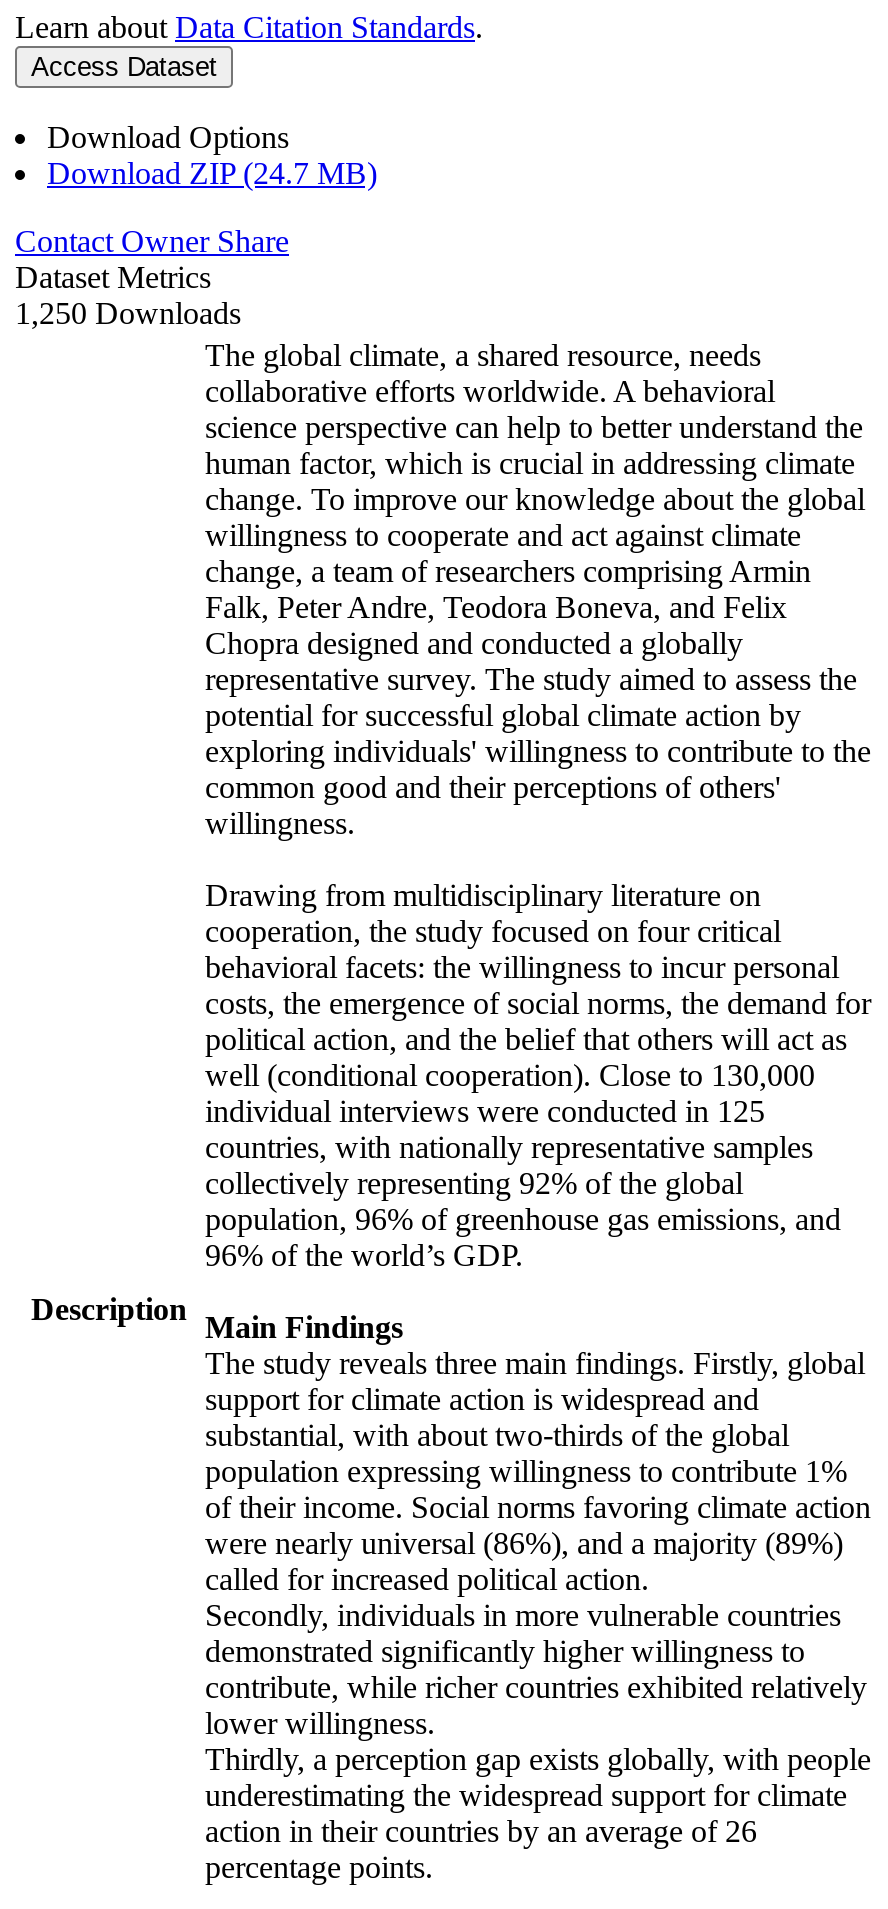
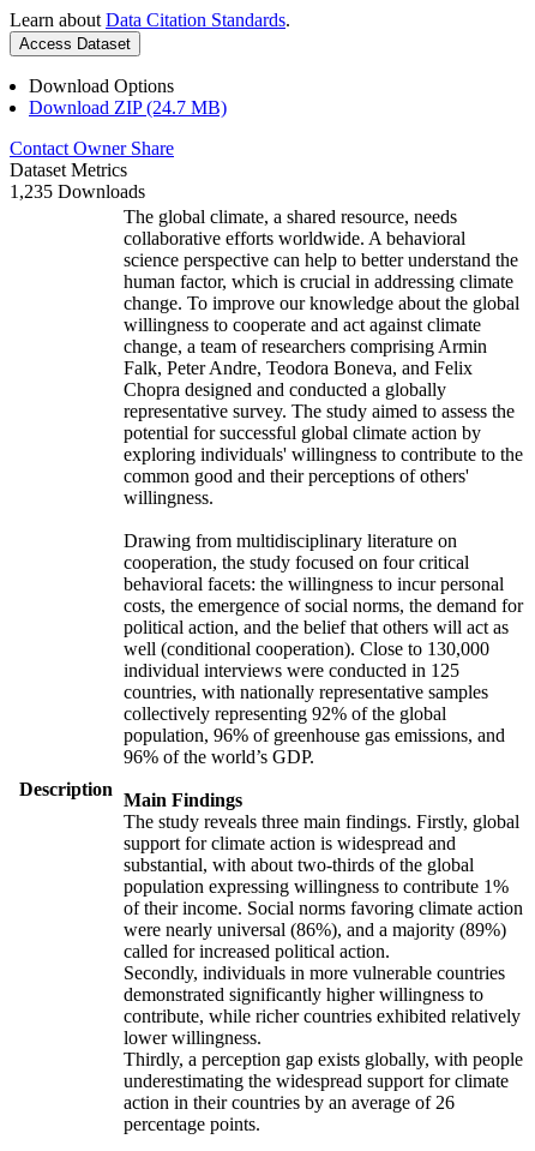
- 1,250 Downloads
+ 1,235 Downloads
